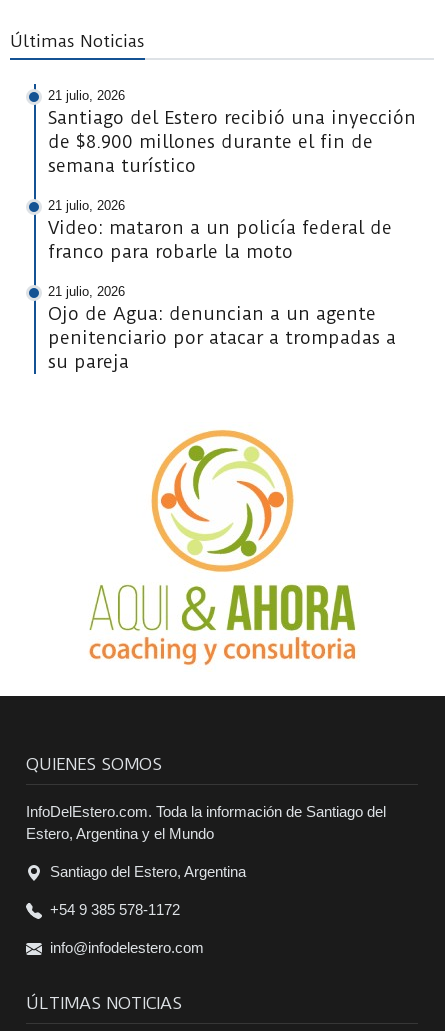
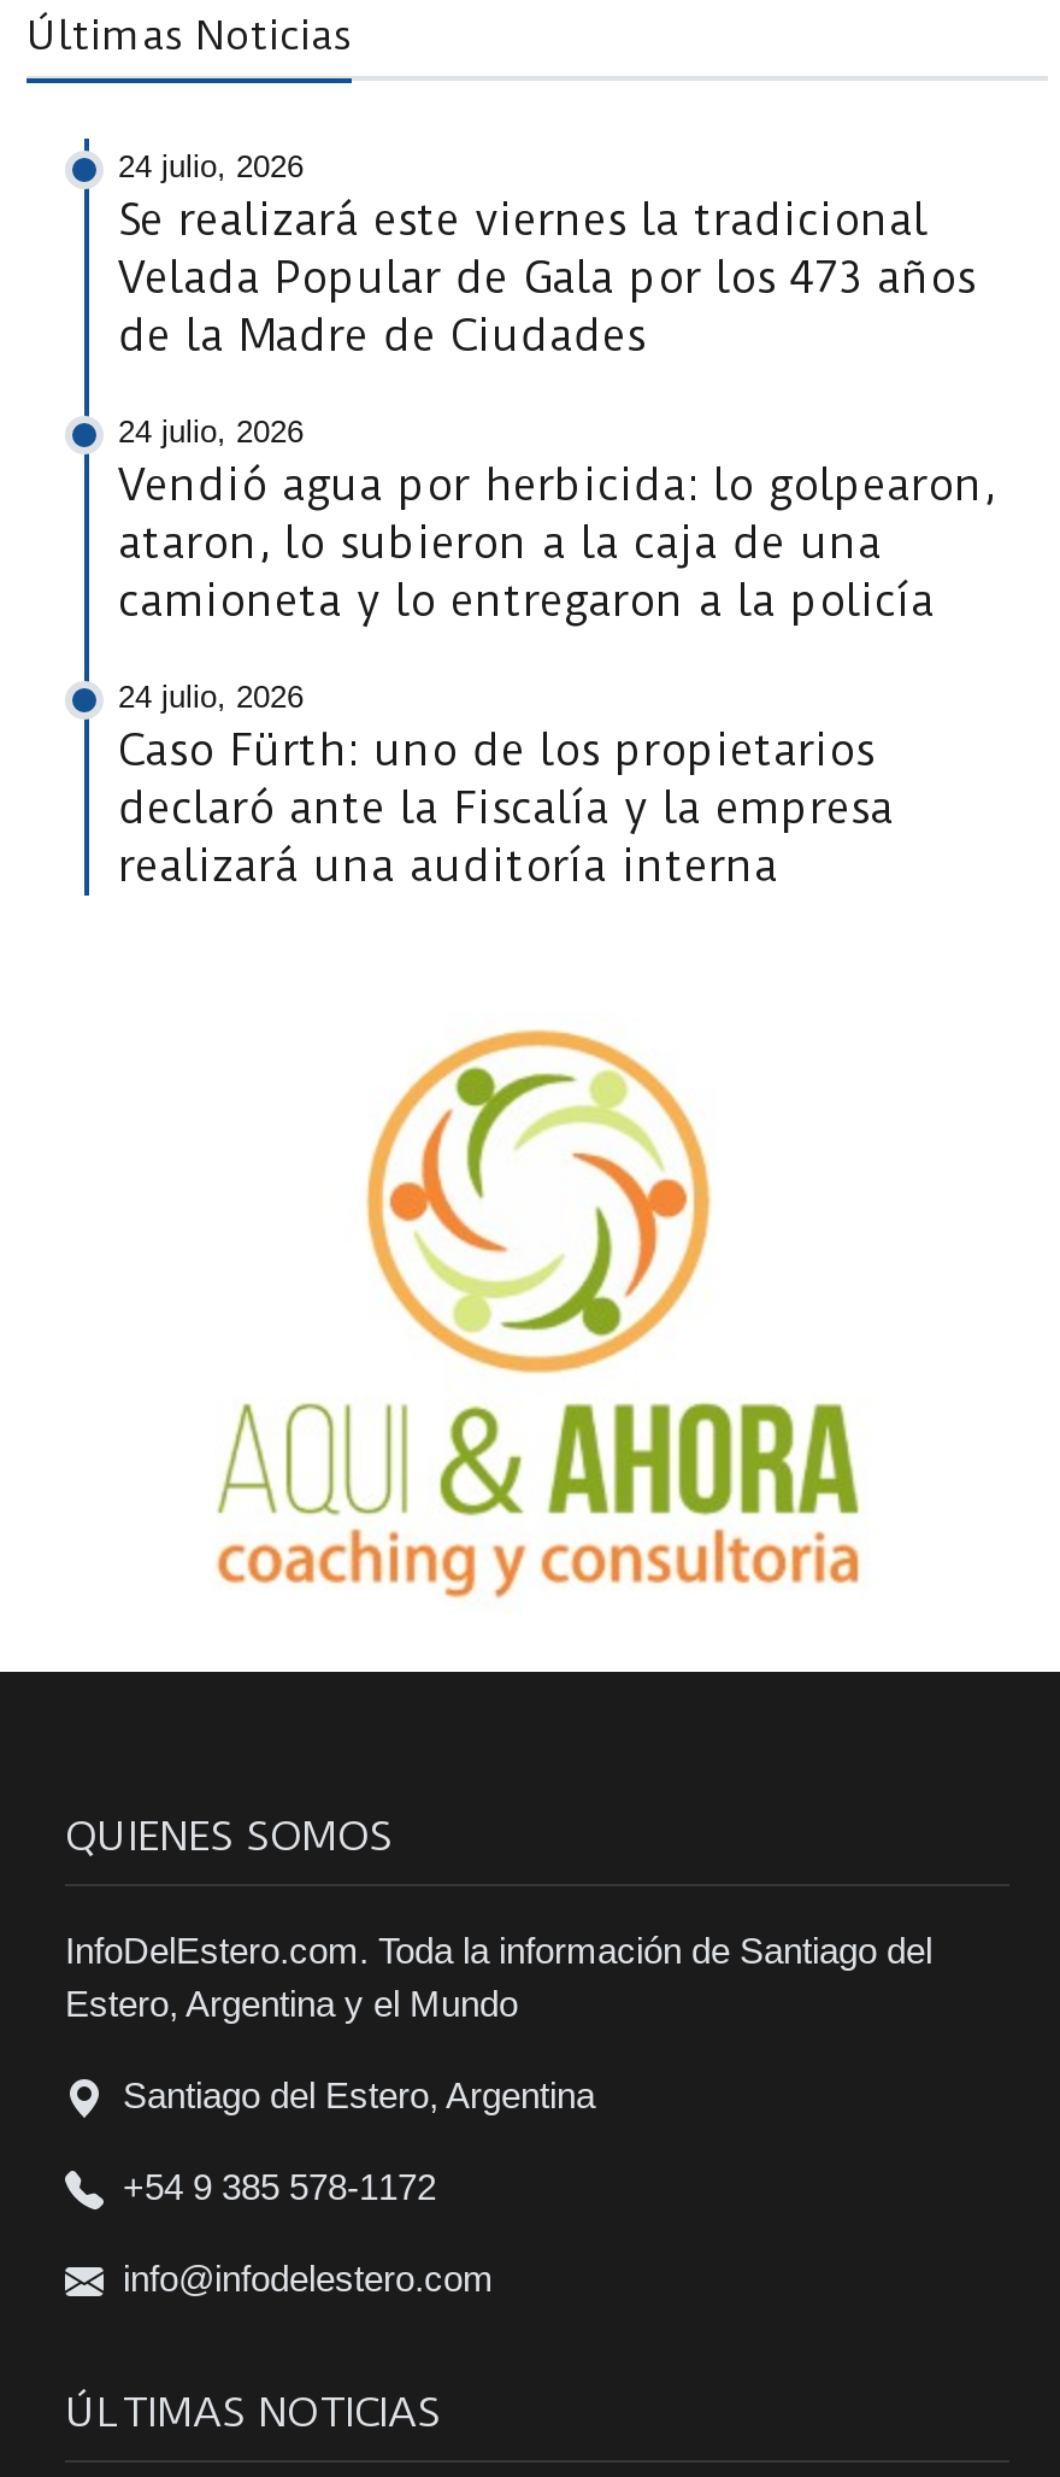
- 21 julio, 2026
- Santiago del Estero recibió una inyección
- de $8.900 millones durante el fin de
- semana turístico
+ 24 julio, 2026
+ Se realizará este viernes la tradicional
+ Velada Popular de Gala por los 473 años
+ de la Madre de Ciudades

- 21 julio, 2026
- Video: mataron a un policía federal de
- franco para robarle la moto
+ 24 julio, 2026
+ Vendió agua por herbicida: lo golpearon,
+ ataron, lo subieron a la caja de una
+ camioneta y lo entregaron a la policía

- 21 julio, 2026
- Ojo de Agua: denuncian a un agente
- penitenciario por atacar a trompadas a
- su pareja
+ 24 julio, 2026
+ Caso Fürth: uno de los propietarios
+ declaró ante la Fiscalía y la empresa
+ realizará una auditoría interna
